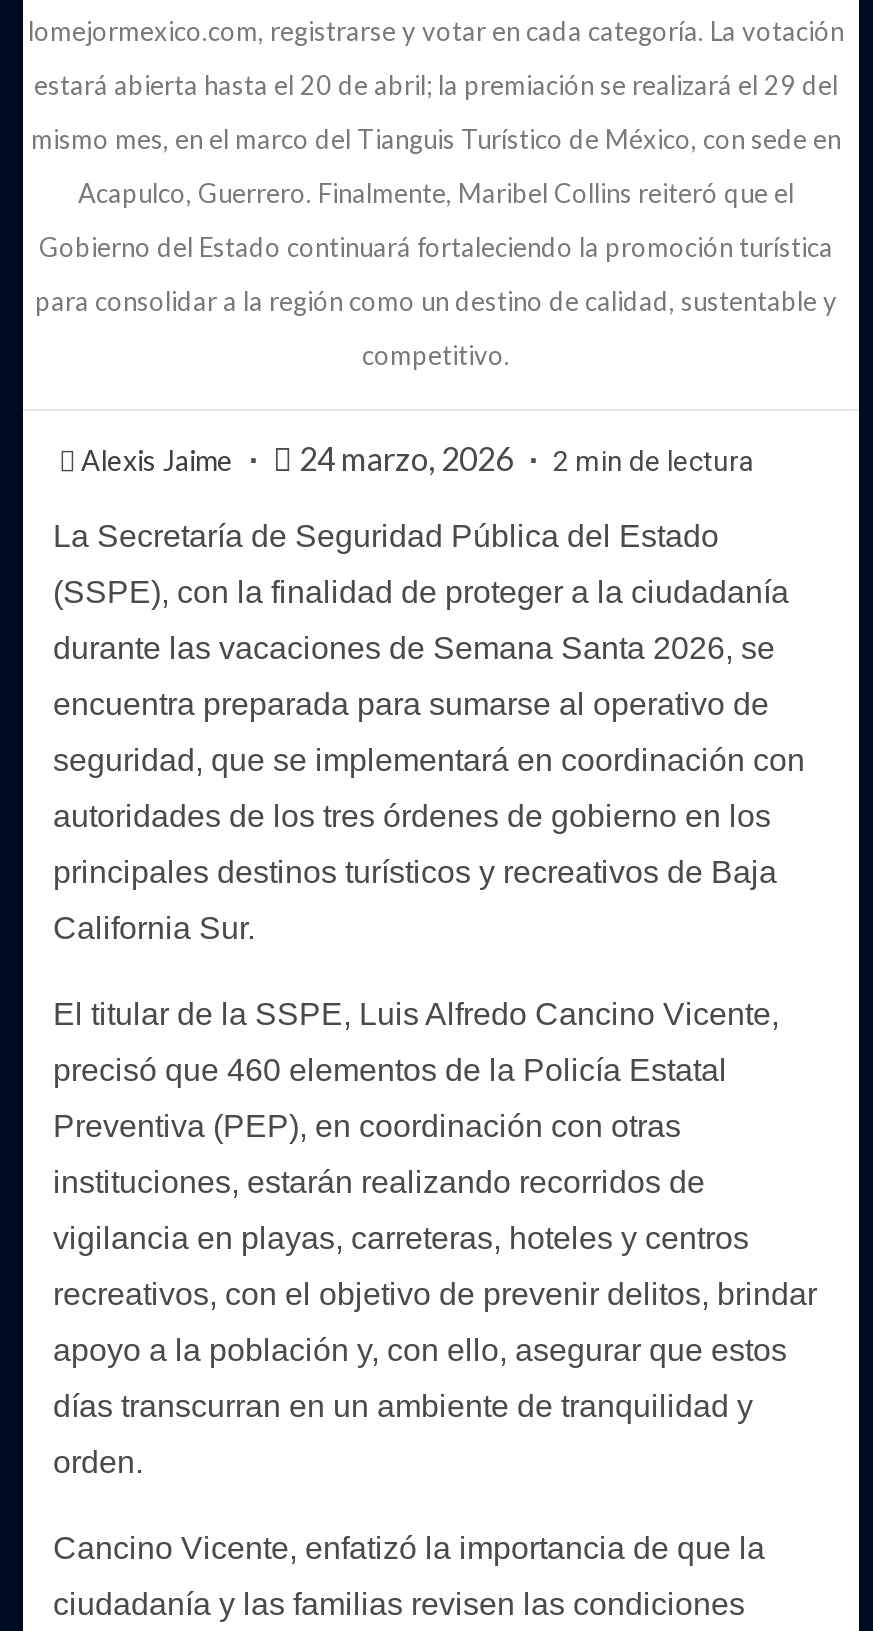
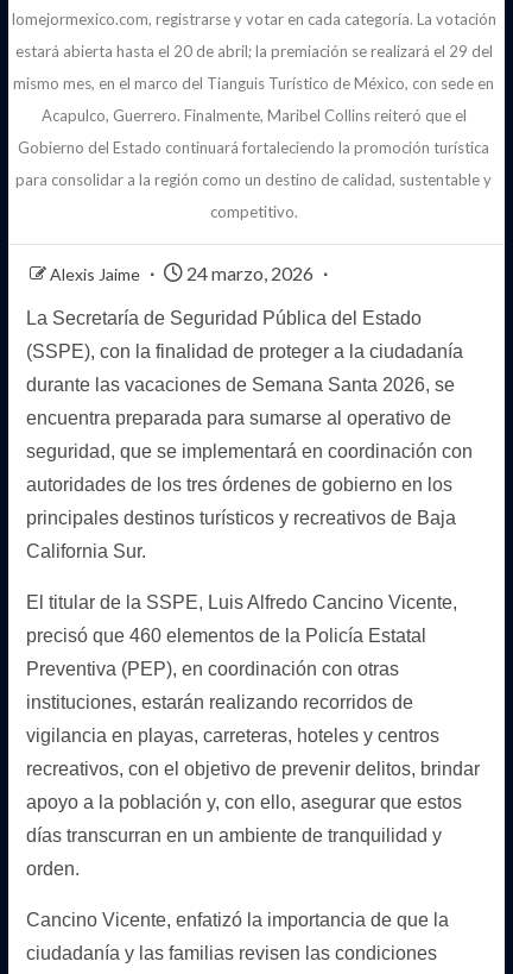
- 2 min de lectura
